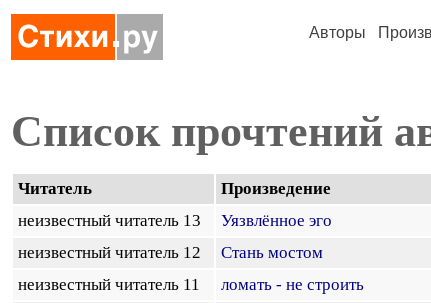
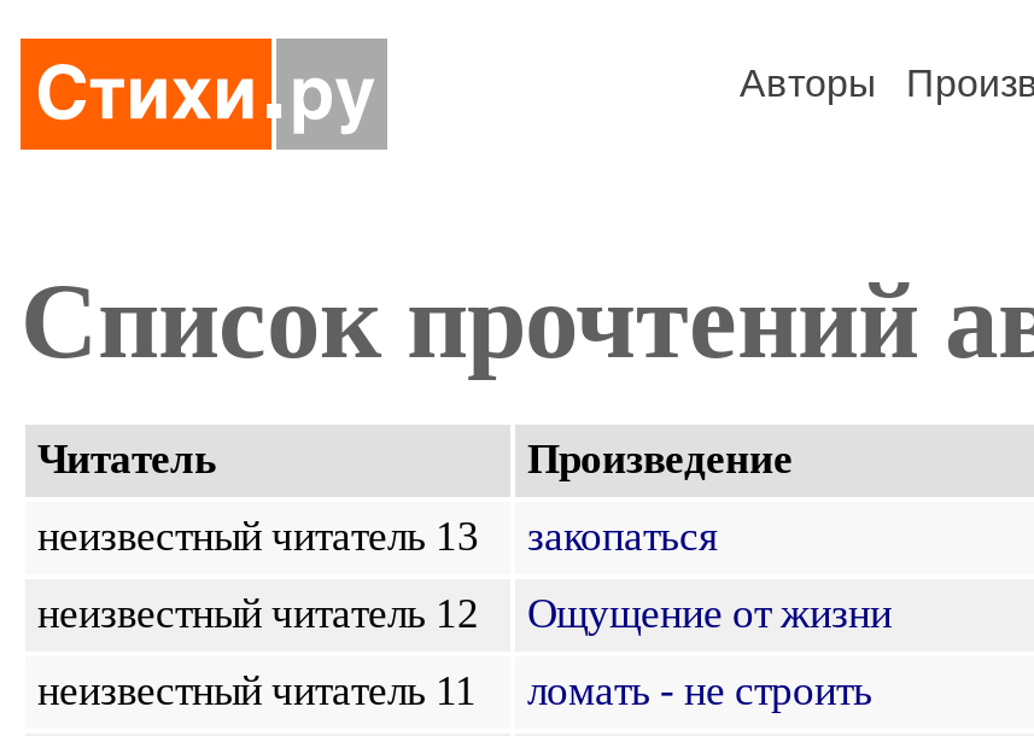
- Уязвлённое эго
+ закопаться

- Стань мостом
+ Ощущение от жизни
